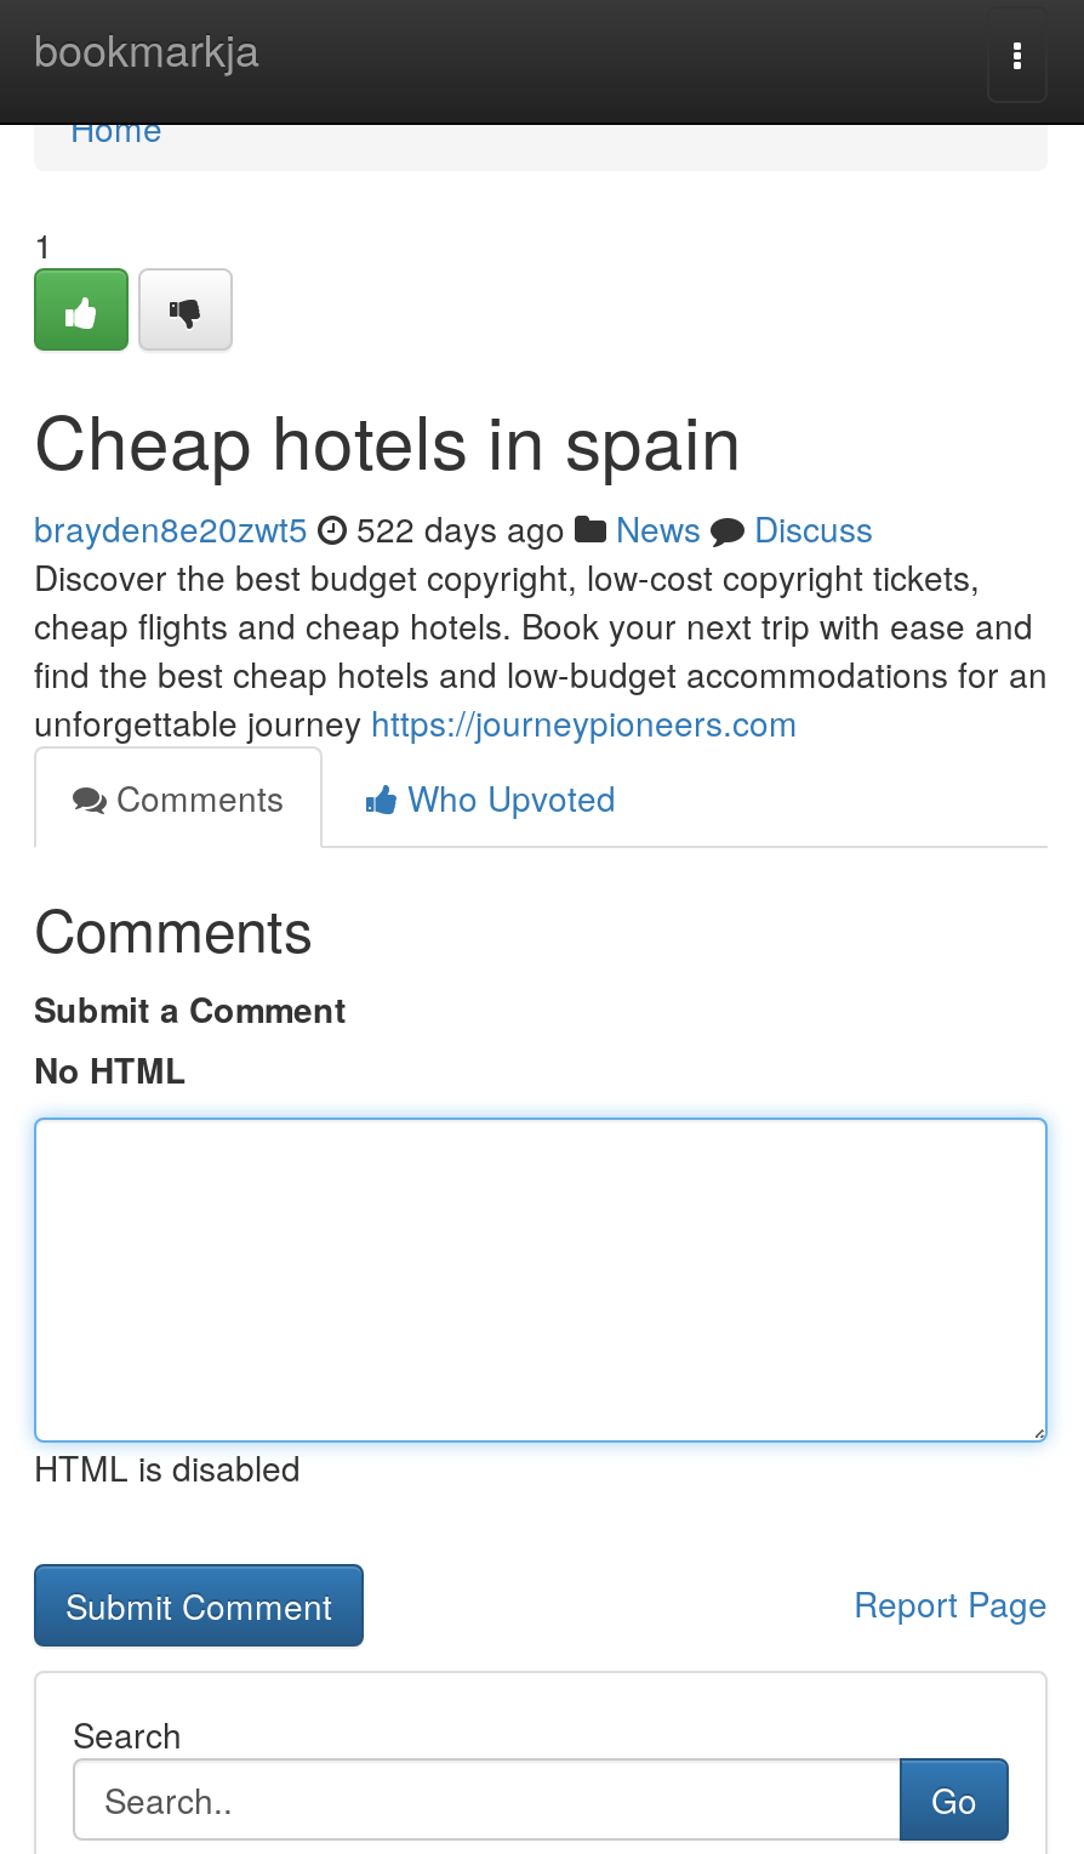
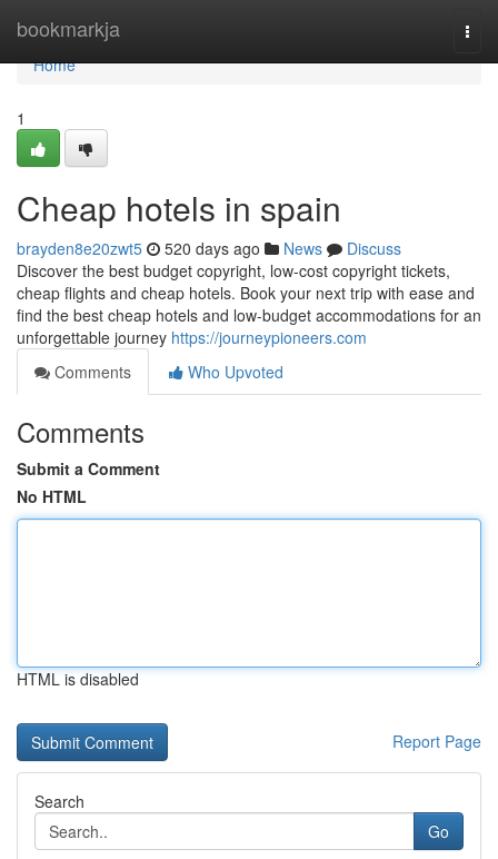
- brayden8e20zwt5 522 days ago News Discuss
+ brayden8e20zwt5 520 days ago News Discuss
